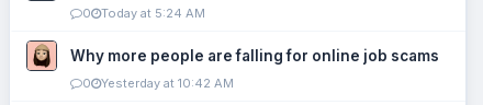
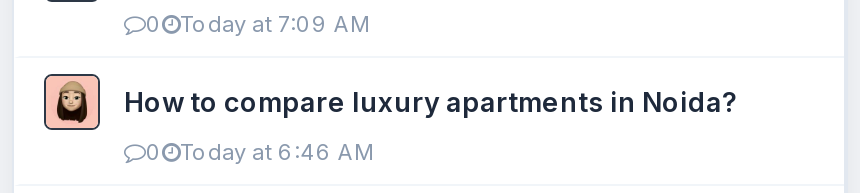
- 0 Today at 5:24 AM
+ 0 Today at 7:09 AM

- Why more people are falling for online job scams
+ How to compare luxury apartments in Noida?

- Yesterday at 10:42 AM
+ Today at 6:46 AM
